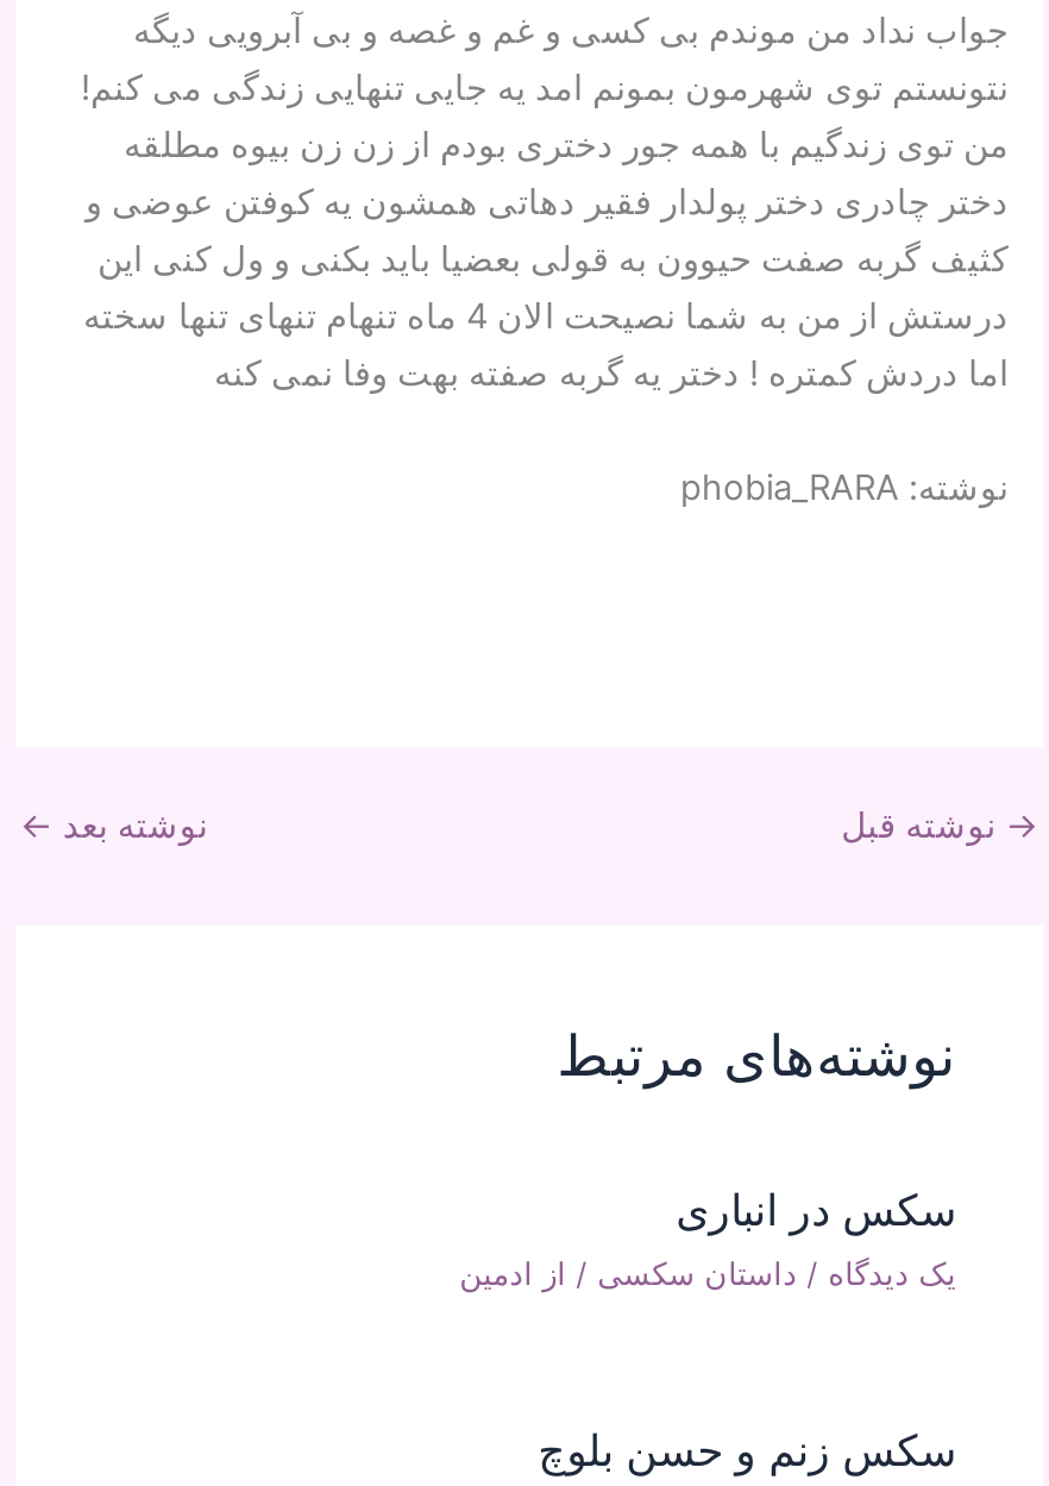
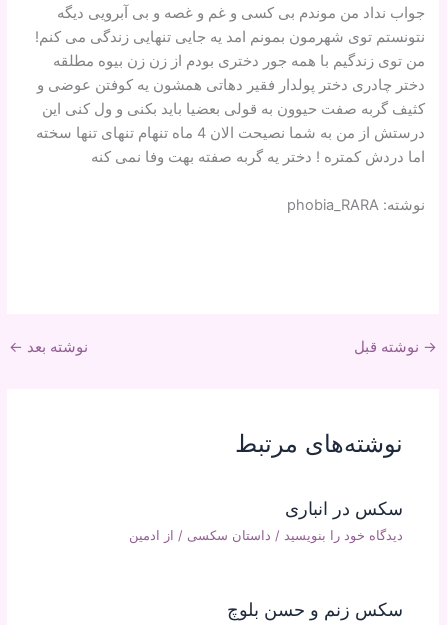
- یک دیدگاه / داستان سکسی / از ادمین
+ دیدگاه‌ خود را بنویسید / داستان سکسی / از ادمین
